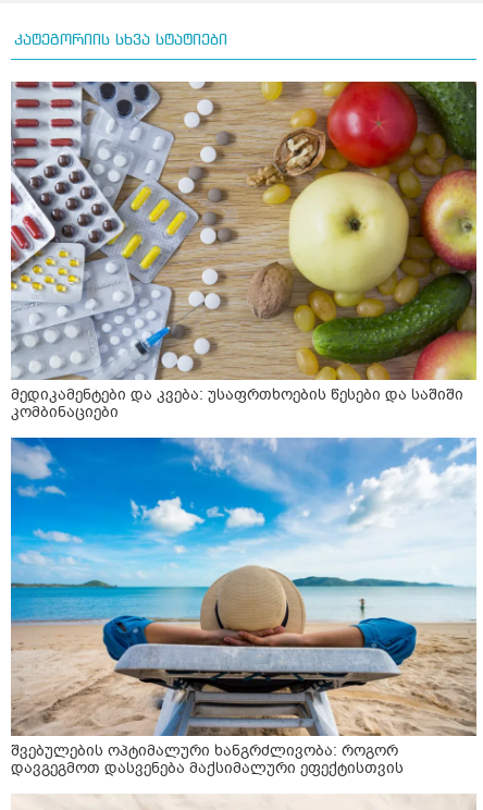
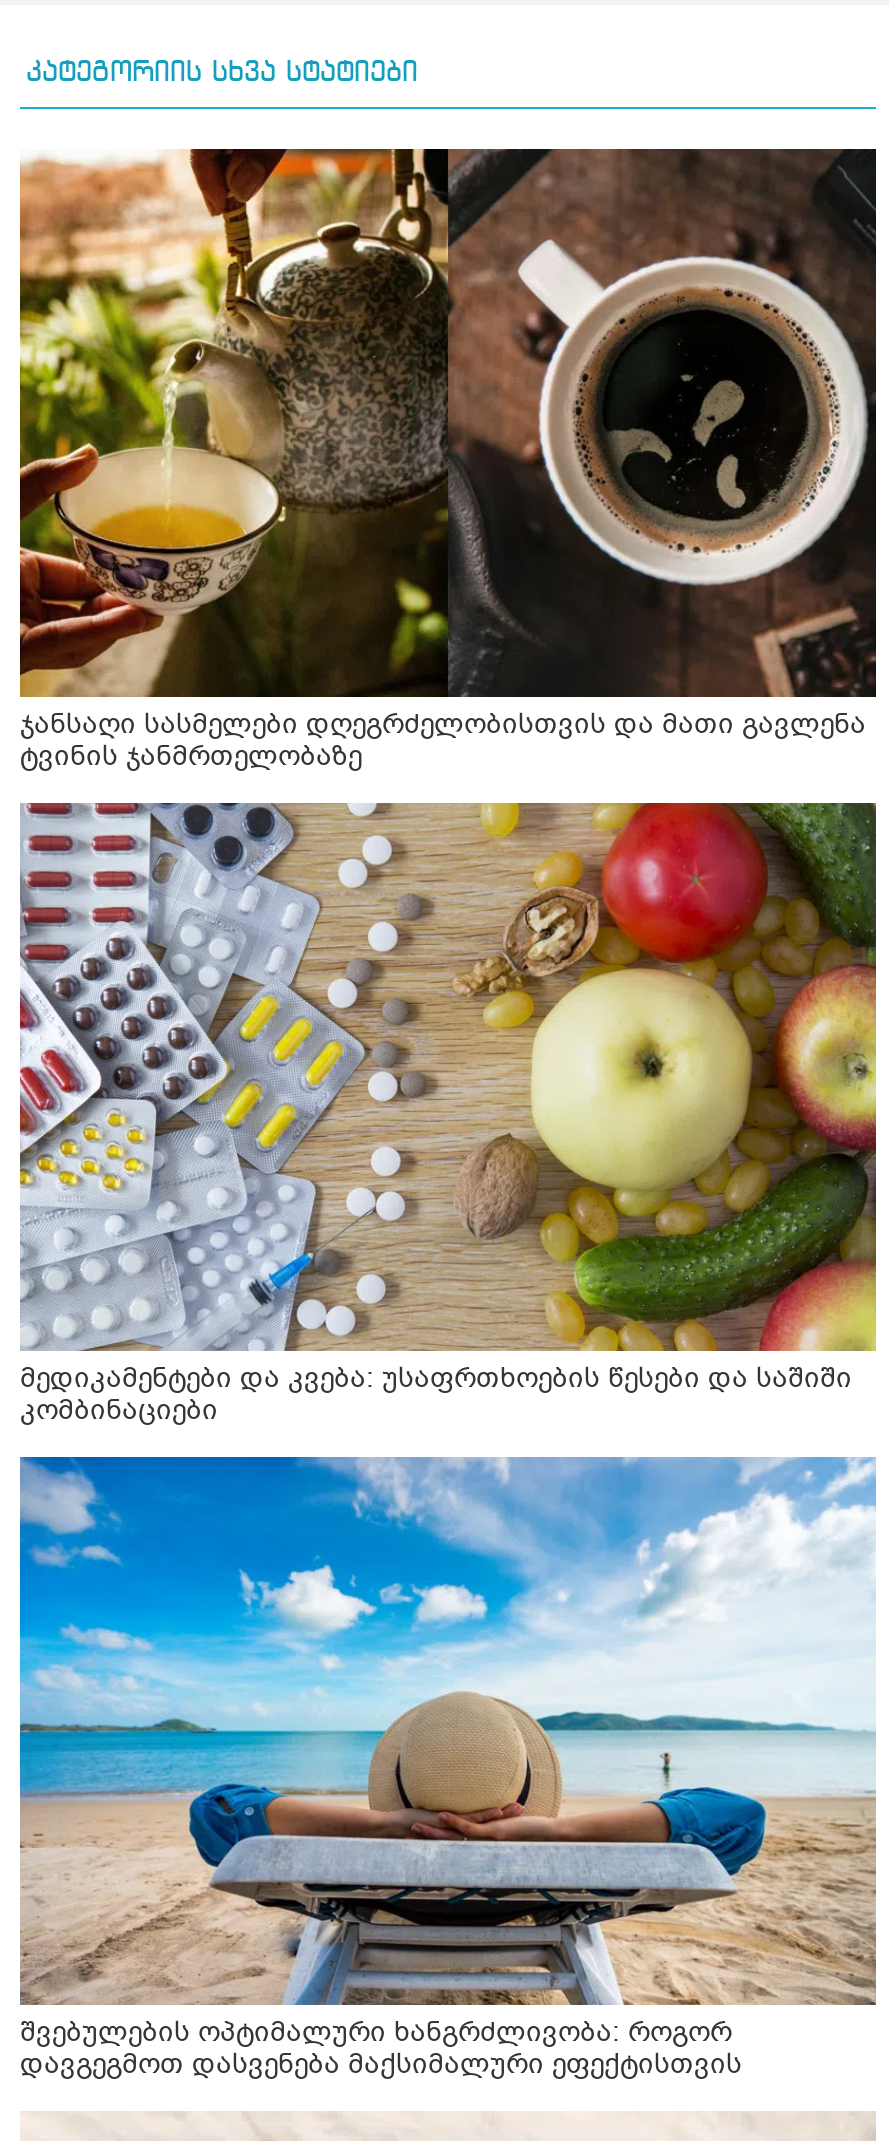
+ [image]
+ ჯანსაღი სასმელები დღეგრძელობისთვის და მათი გავლენა
+ ტვინის ჯანმრთელობაზე
